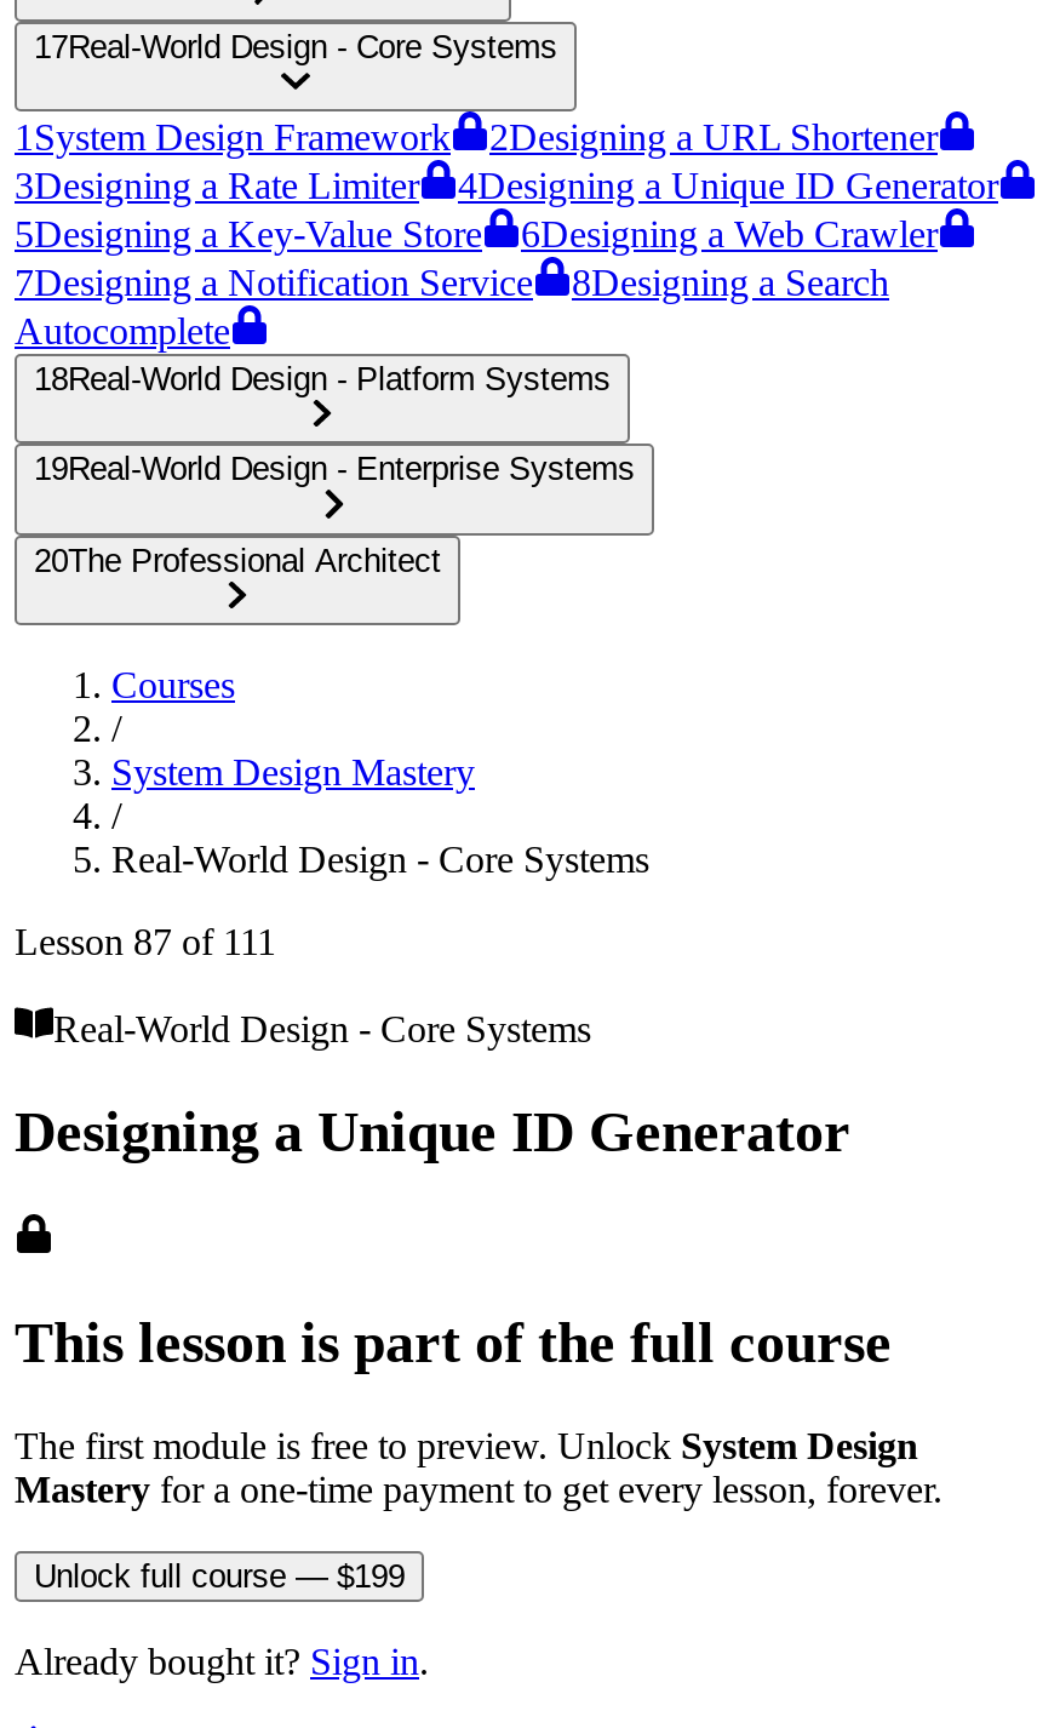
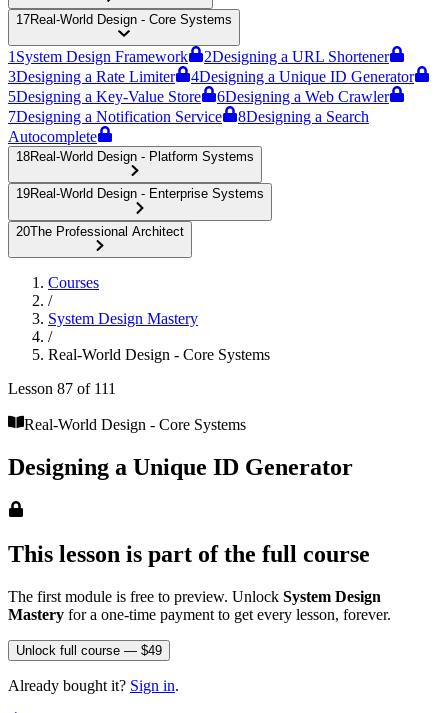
- Unlock full course — $199
+ Unlock full course — $49
